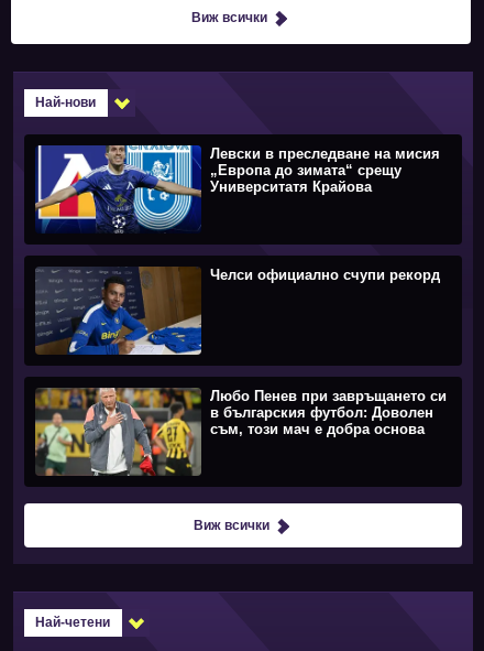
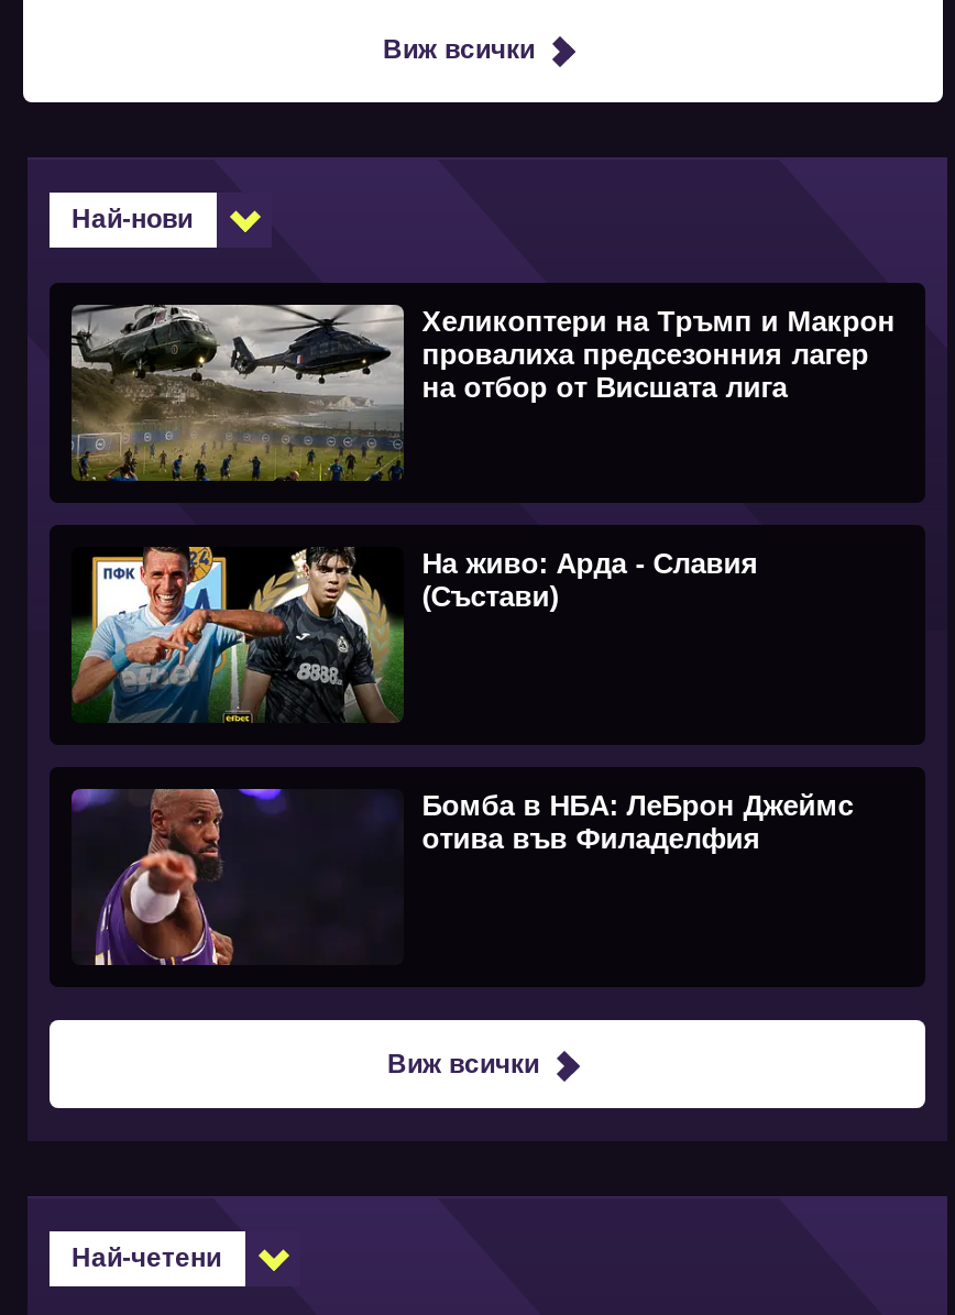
- [image]
- Левски в преследване на мисия
- „Европа до зимата“ срещу
- Университатя Крайова
+ [image]
+ Хеликоптери на Тръмп и Макрон
+ провалиха предсезонния лагер
+ на отбор от Висшата лига

- [image]
- Челси официално счупи рекорд
+ [image]
+ На живо: Арда - Славия
+ (Състави)

- [image]
- Любо Пенев при завръщането си
- в българския футбол: Доволен
- съм, този мач е добра основа
+ [image]
+ Бомба в НБА: ЛеБрон Джеймс
+ отива във Филаделфия
